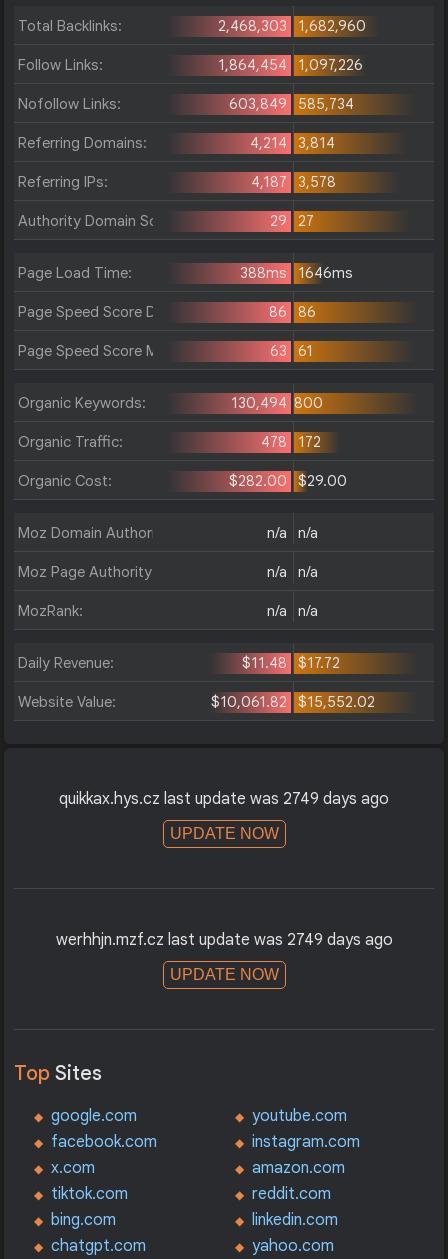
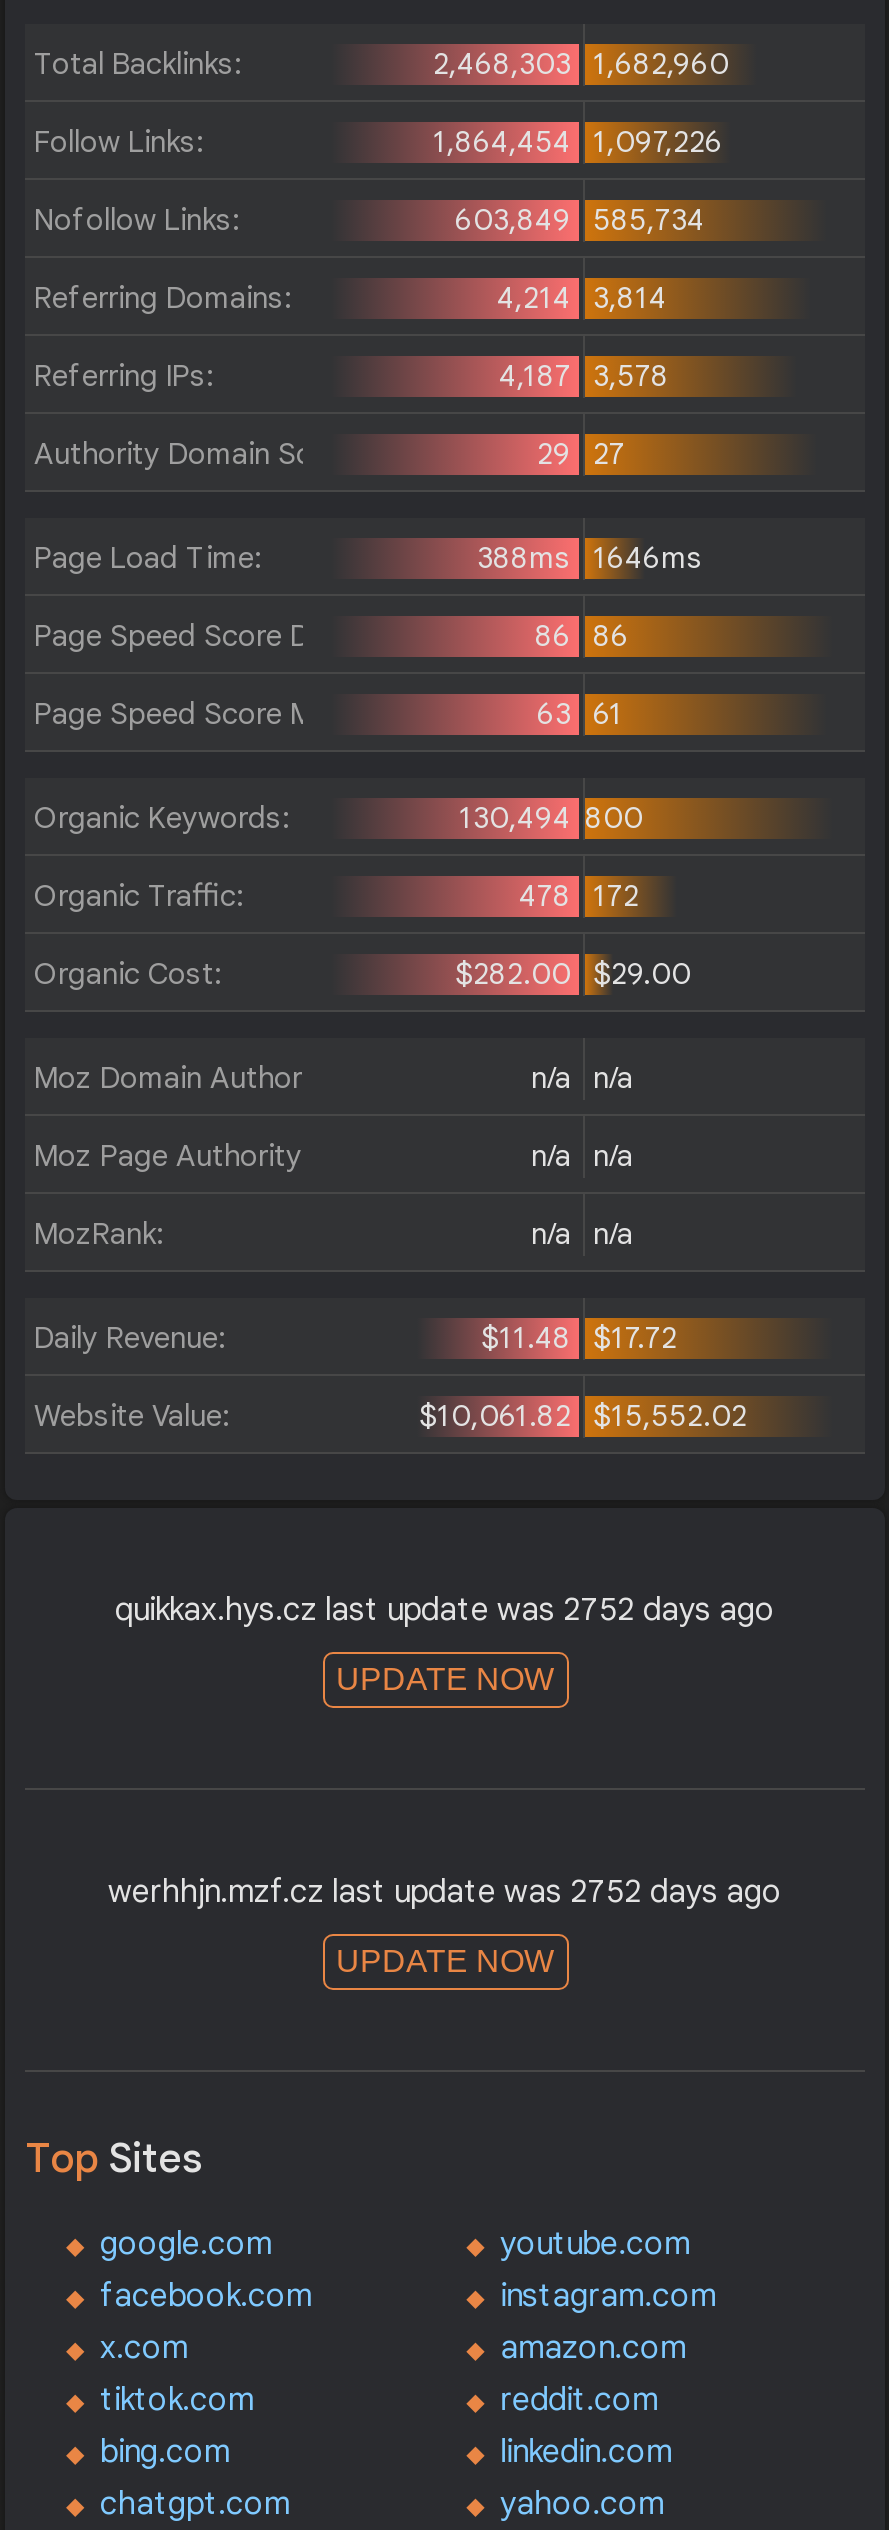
- quikkax.hys.cz last update was 2749 days ago
+ quikkax.hys.cz last update was 2752 days ago

- werhhjn.mzf.cz last update was 2749 days ago
+ werhhjn.mzf.cz last update was 2752 days ago
